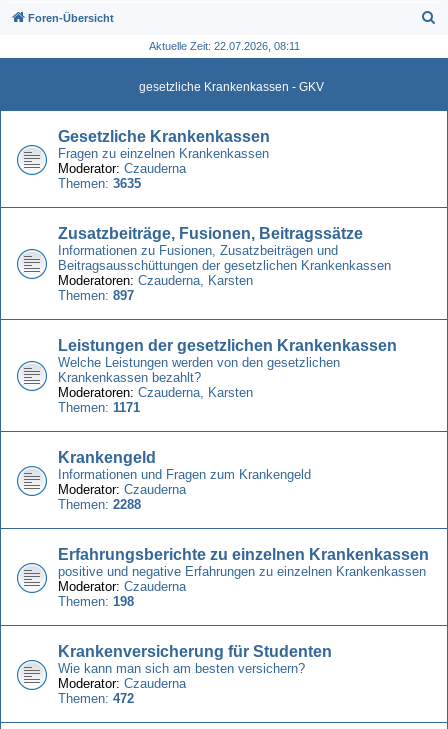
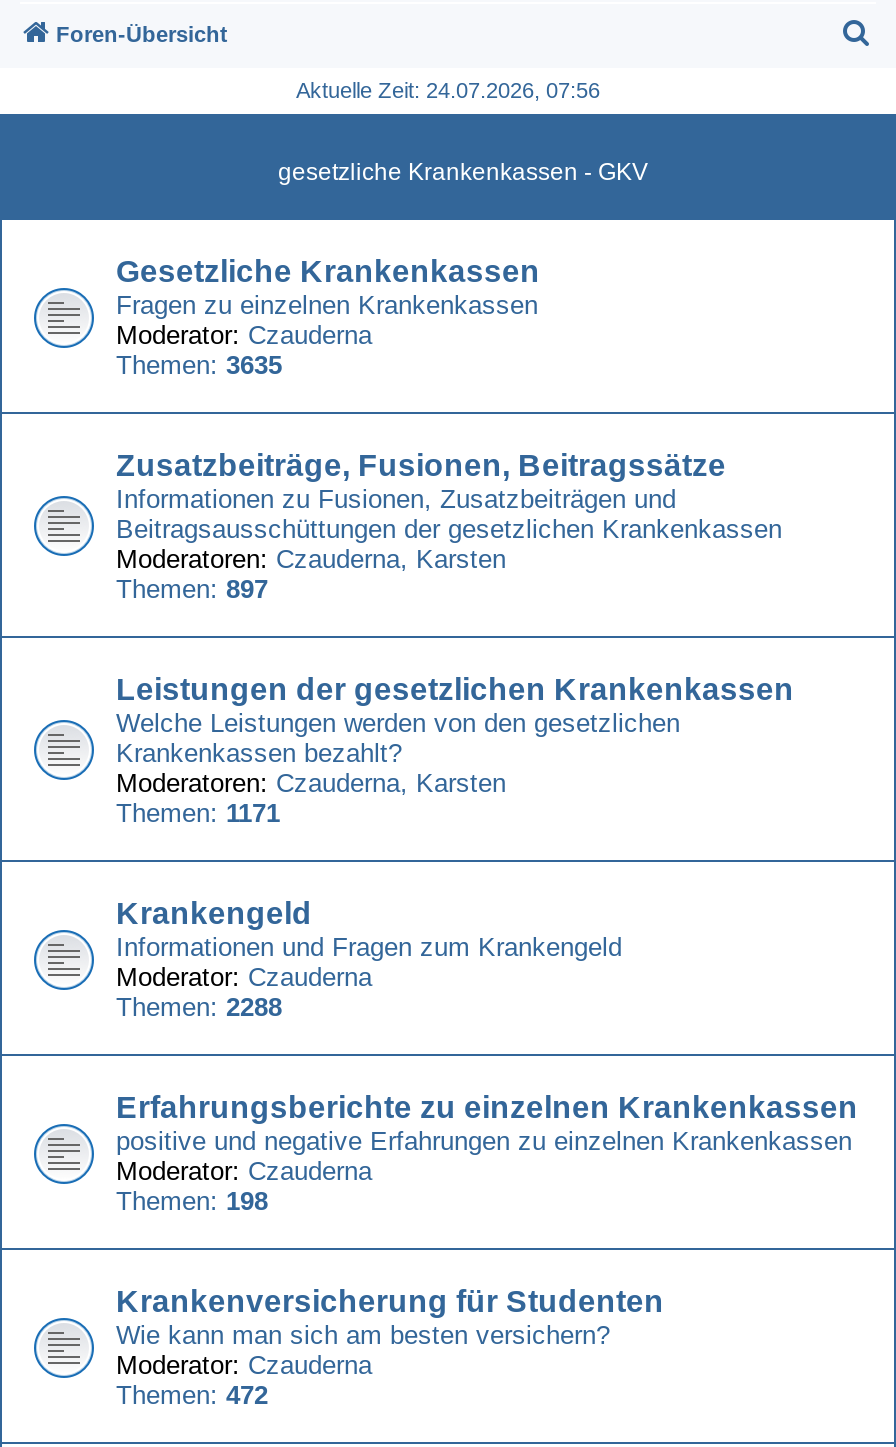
- Aktuelle Zeit: 22.07.2026, 08:11
+ Aktuelle Zeit: 24.07.2026, 07:56
